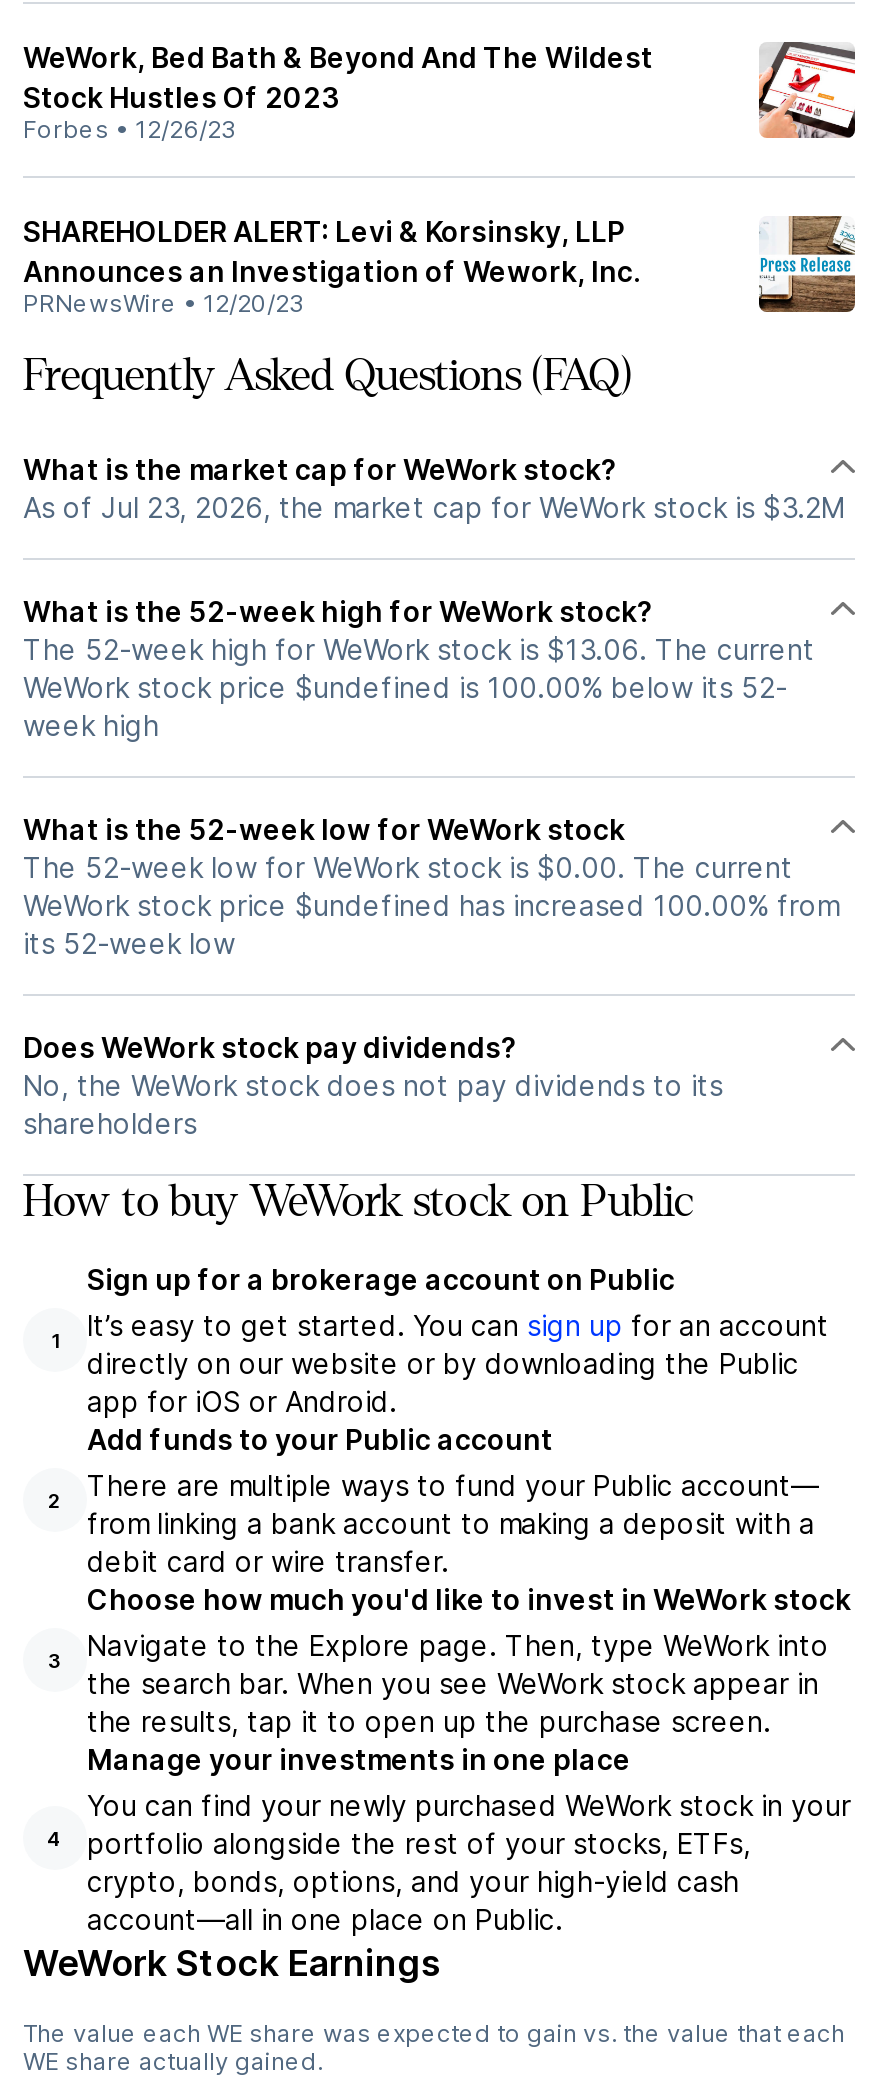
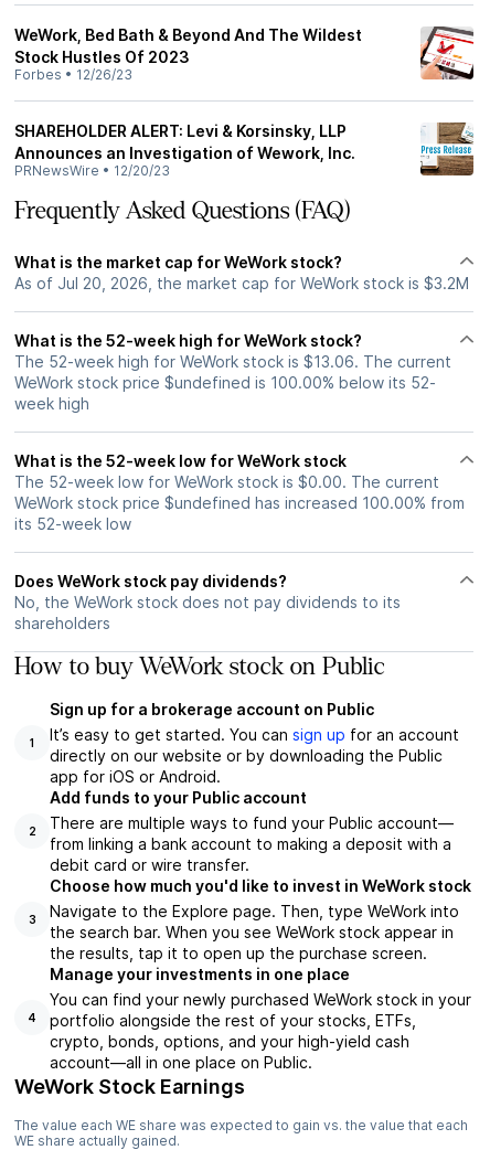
- As of Jul 23, 2026, the market cap for WeWork stock is $3.2M
+ As of Jul 20, 2026, the market cap for WeWork stock is $3.2M
